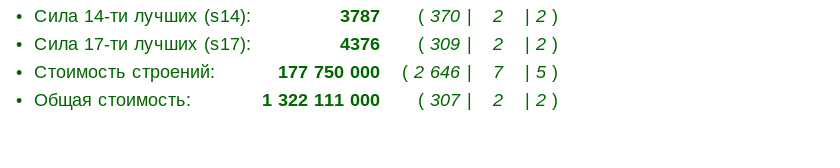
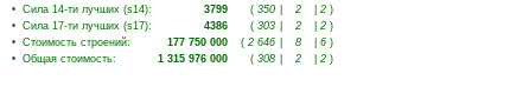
- 3787
+ 3799

- (370
+ (350

- 4376
+ 4386

- (309
+ (303

- 7
+ 8

- 5 )
+ 6 )

- 1 322 111 000
+ 1 315 976 000

- (307
+ (308
